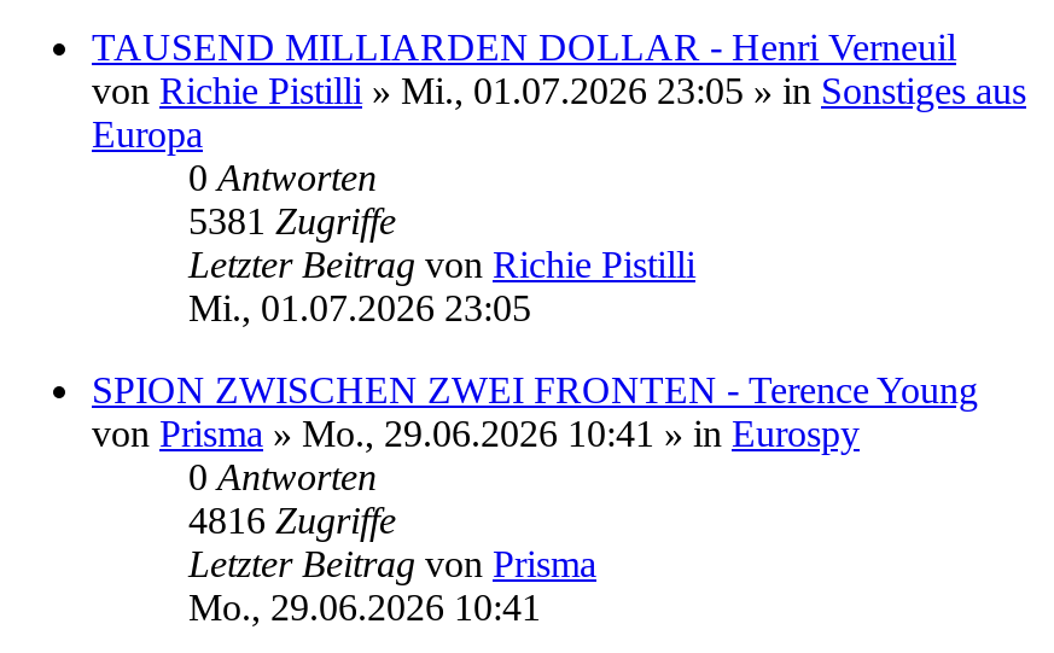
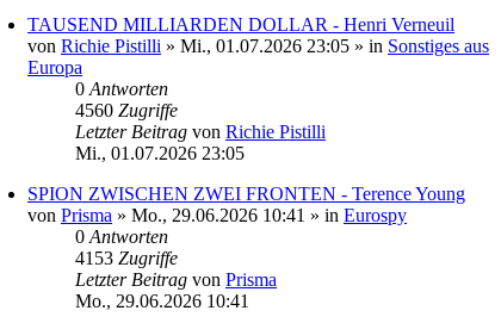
- 5381 Zugriffe
+ 4560 Zugriffe

- 4816 Zugriffe
+ 4153 Zugriffe
